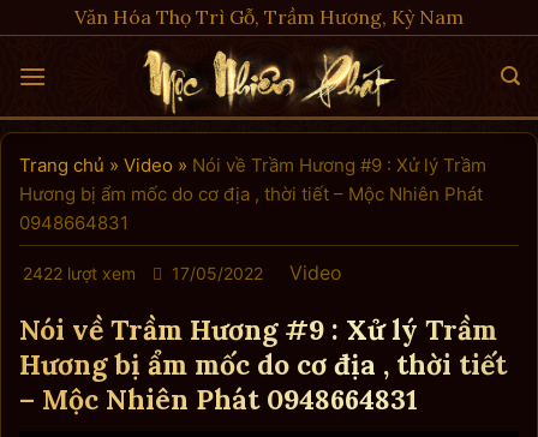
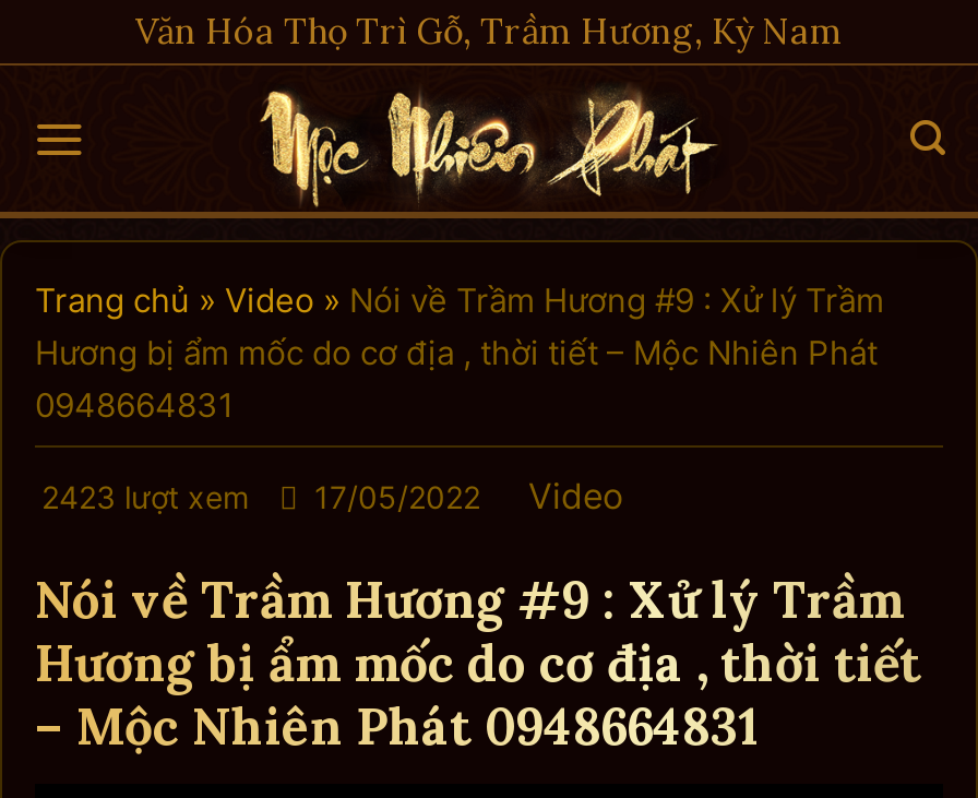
- 2422 lượt xem 17/05/2022 Video
+ 2423 lượt xem 17/05/2022 Video
